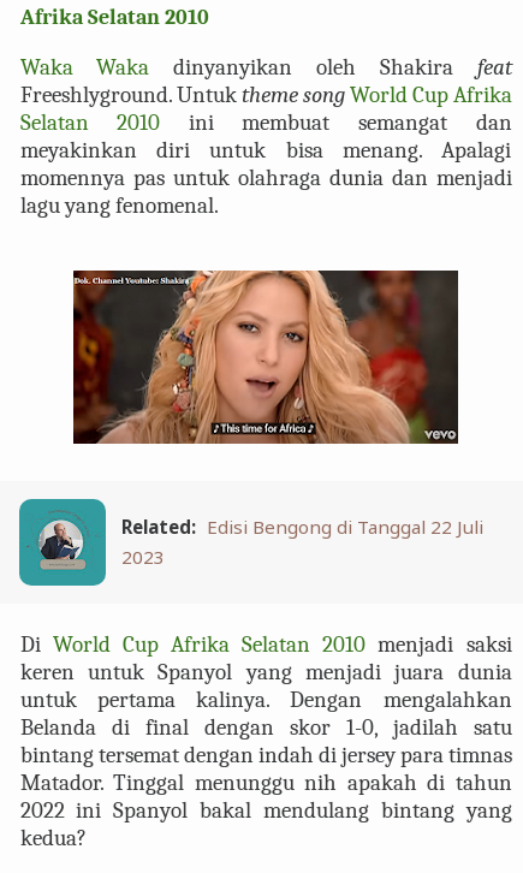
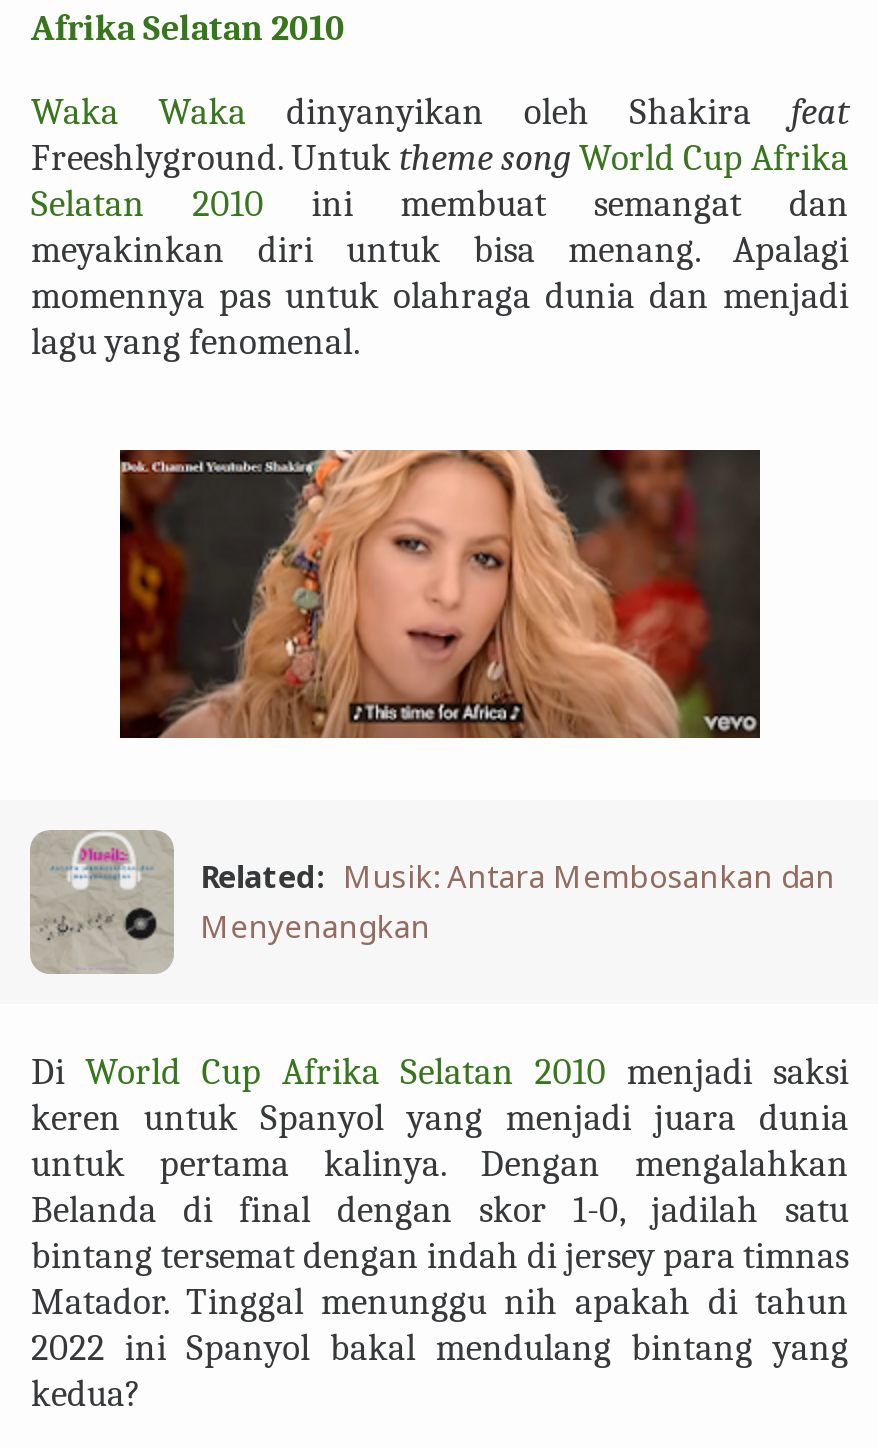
- [image]
- Related: Edisi Bengong di Tanggal 22 Juli
- 2023
+ [image]
+ Related: Musik: Antara Membosankan dan
+ Menyenangkan
